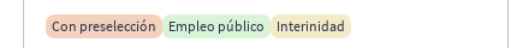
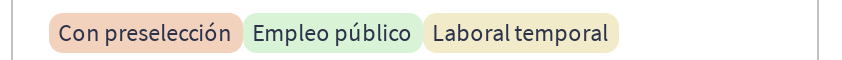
- Interinidad
+ Laboral temporal
